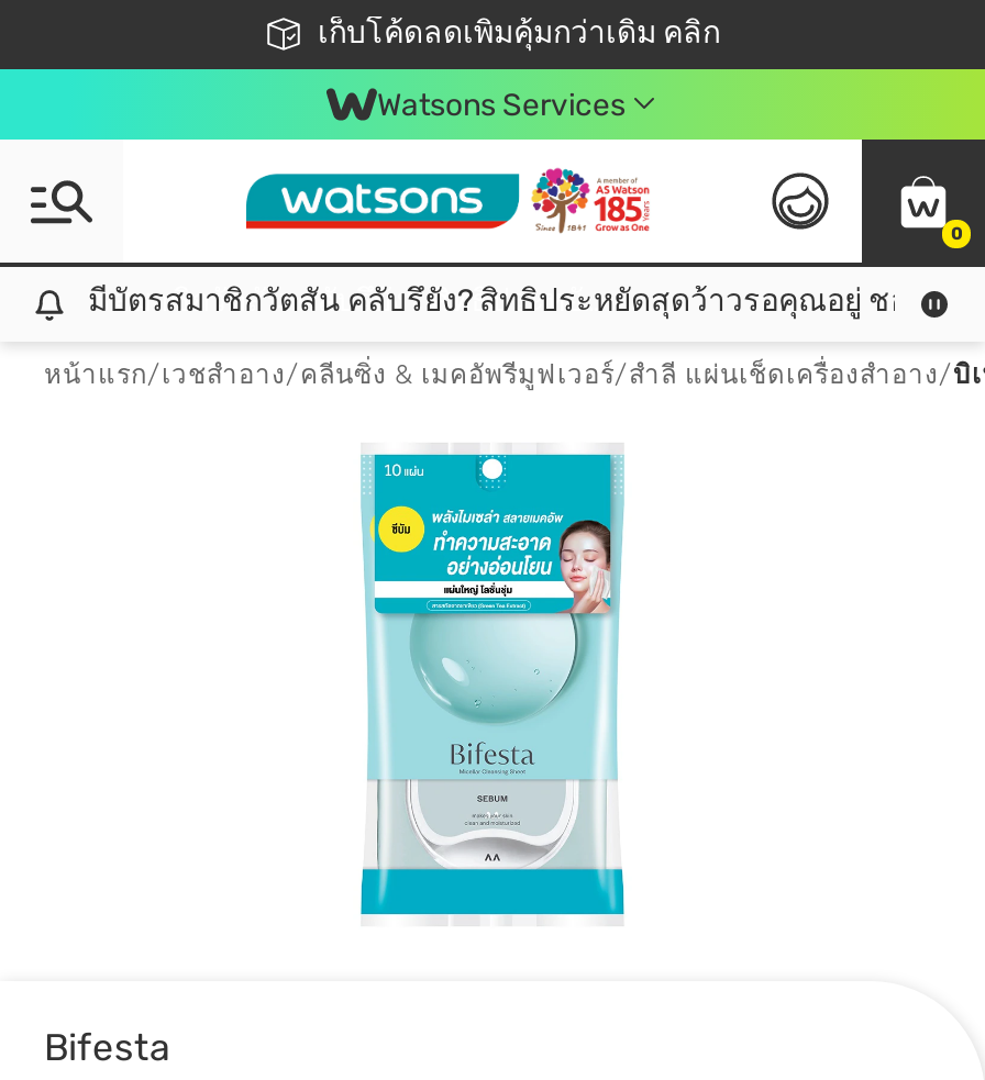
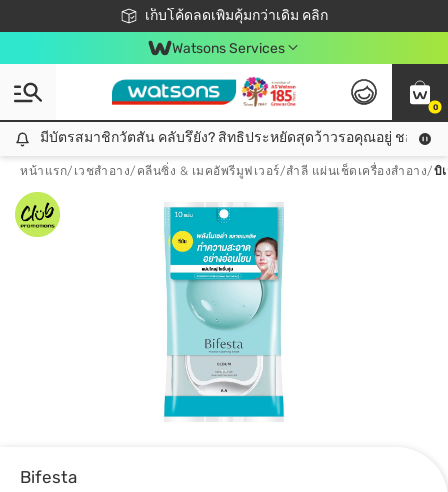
+ [image]
